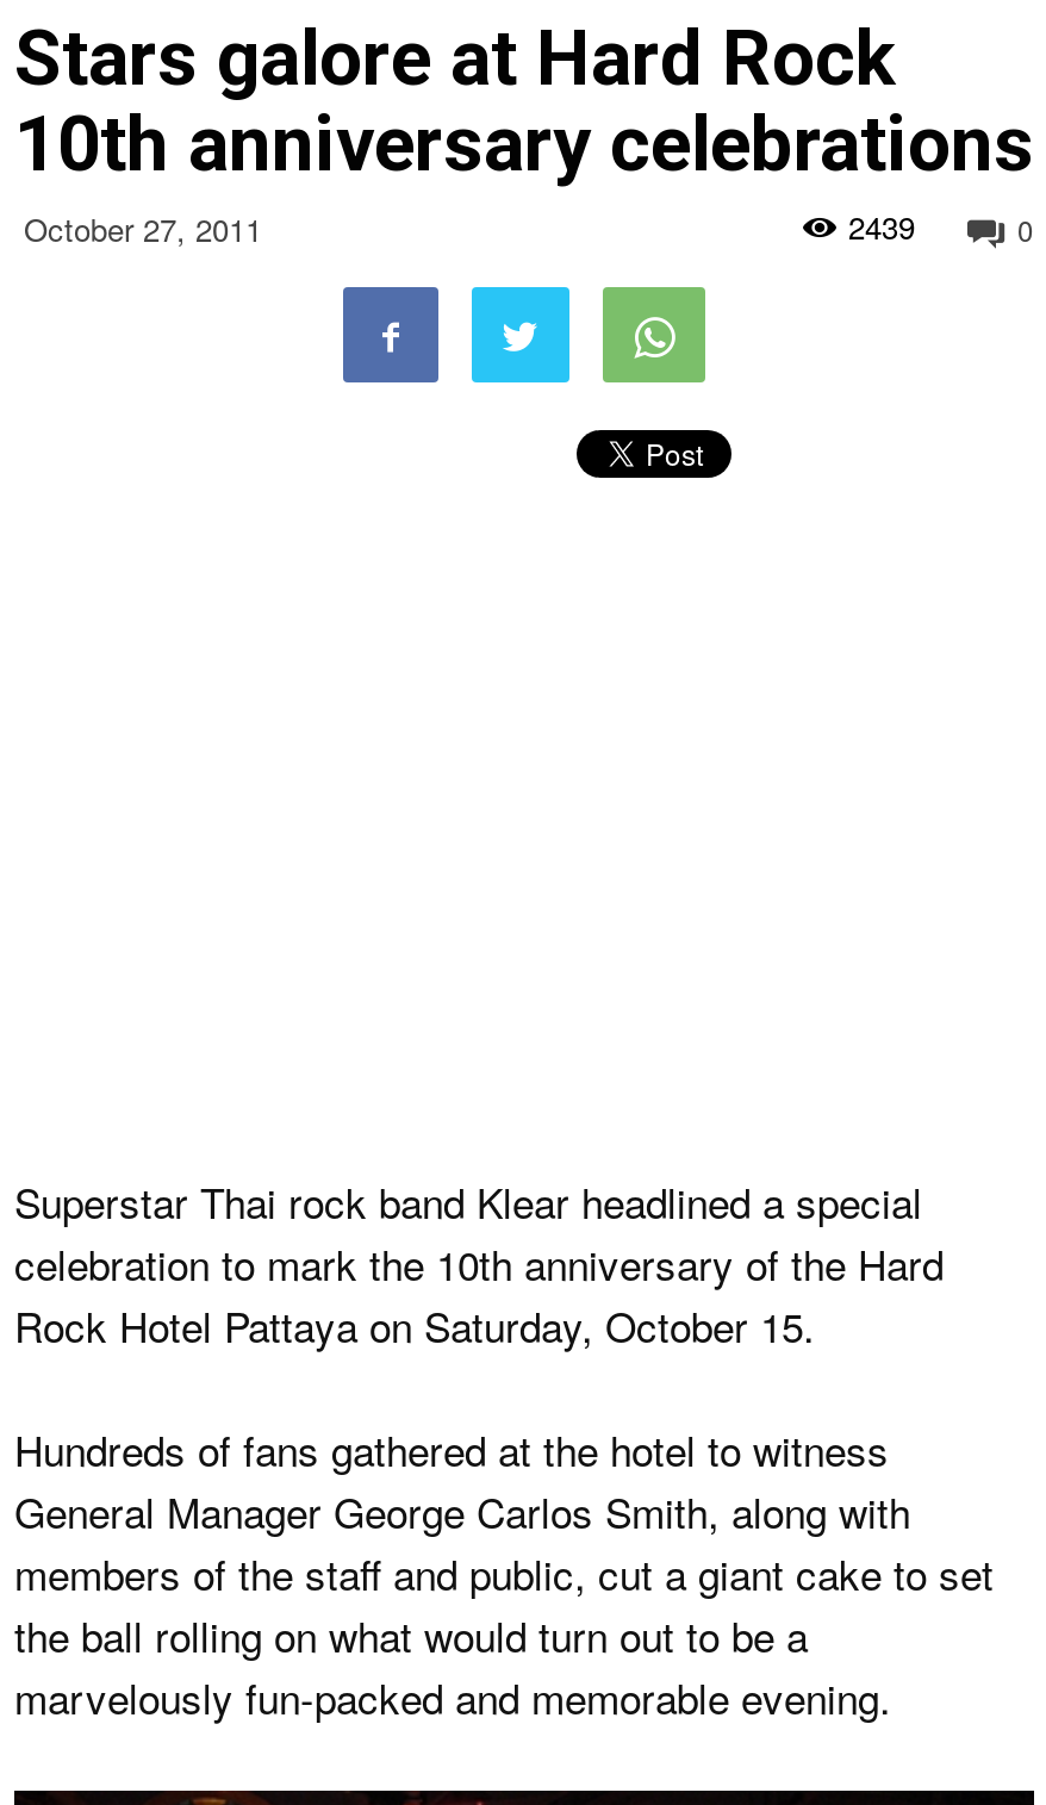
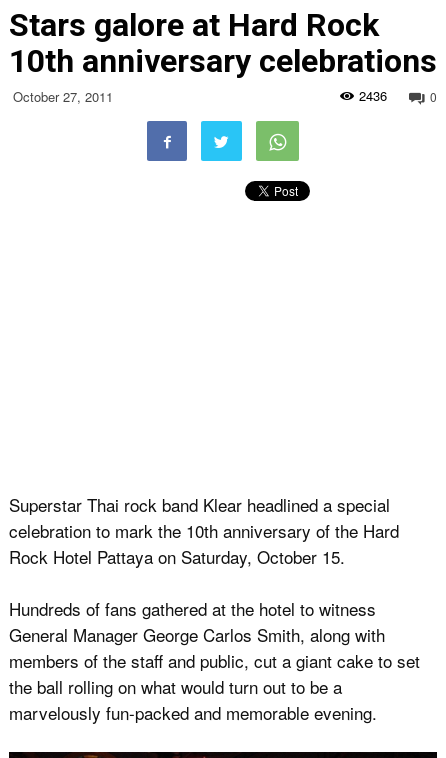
- 2439
+ 2436
